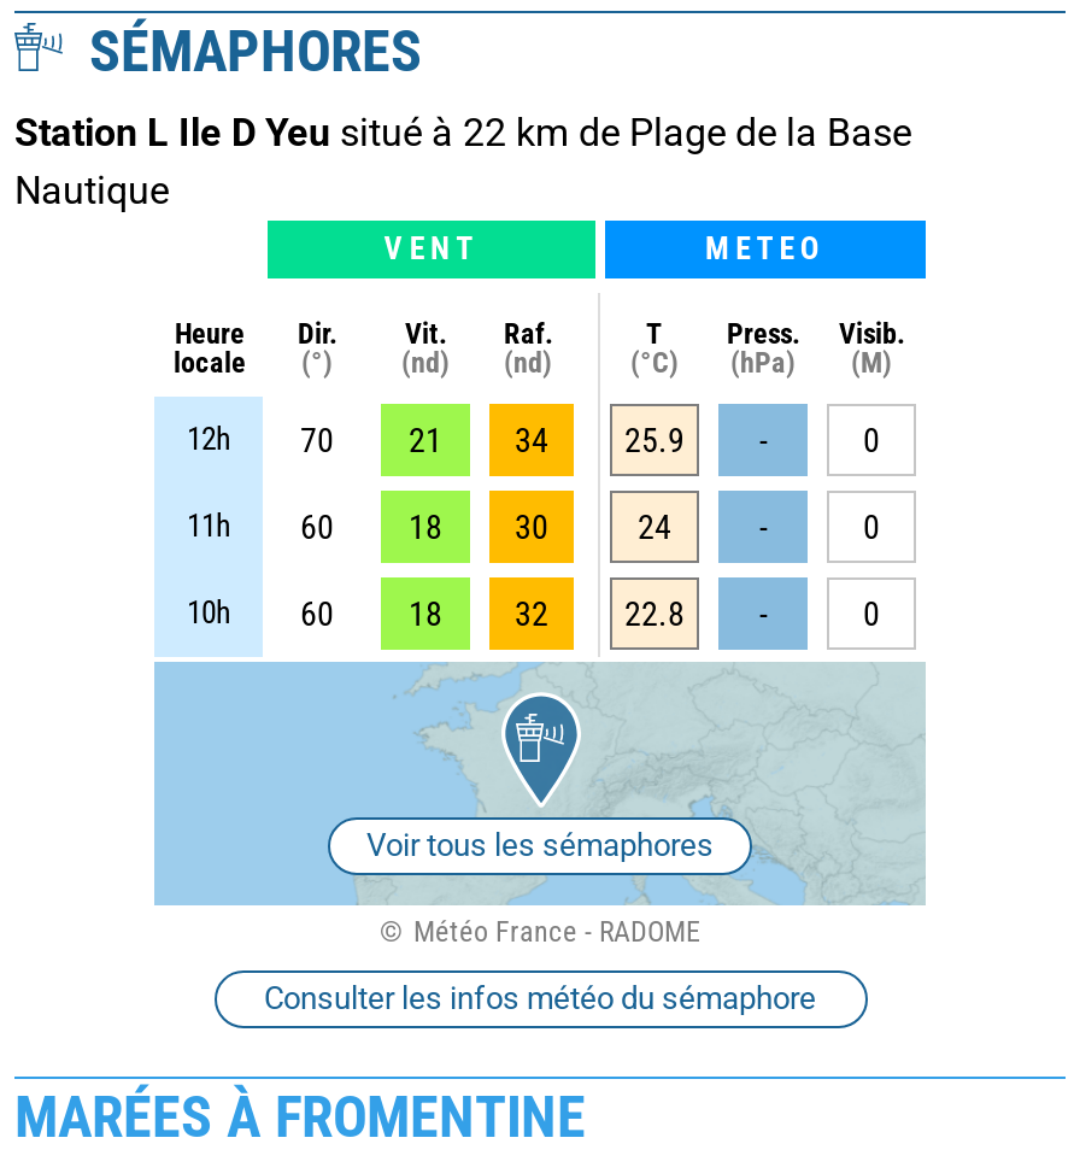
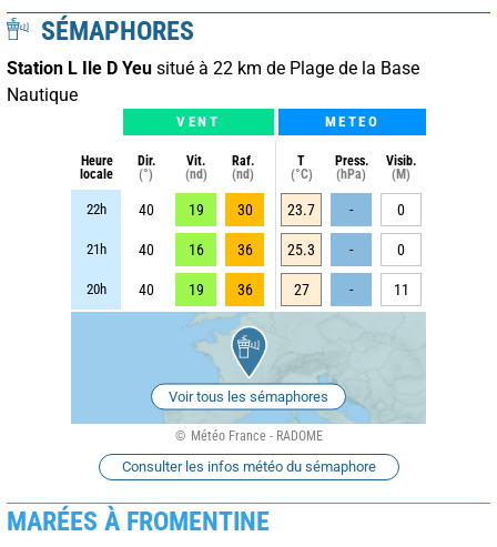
- 12h
- 70
- 21
- 34
- 25.9
+ 22h
+ 40
+ 19
+ 30
+ 23.7

- 11h
- 60
- 18
- 30
- 24
+ 21h
+ 40
+ 16
+ 36
+ 25.3

- 10h
- 60
- 18
- 32
- 22.8
+ 20h
+ 40
+ 19
+ 36
+ 27

- 0
+ 11
